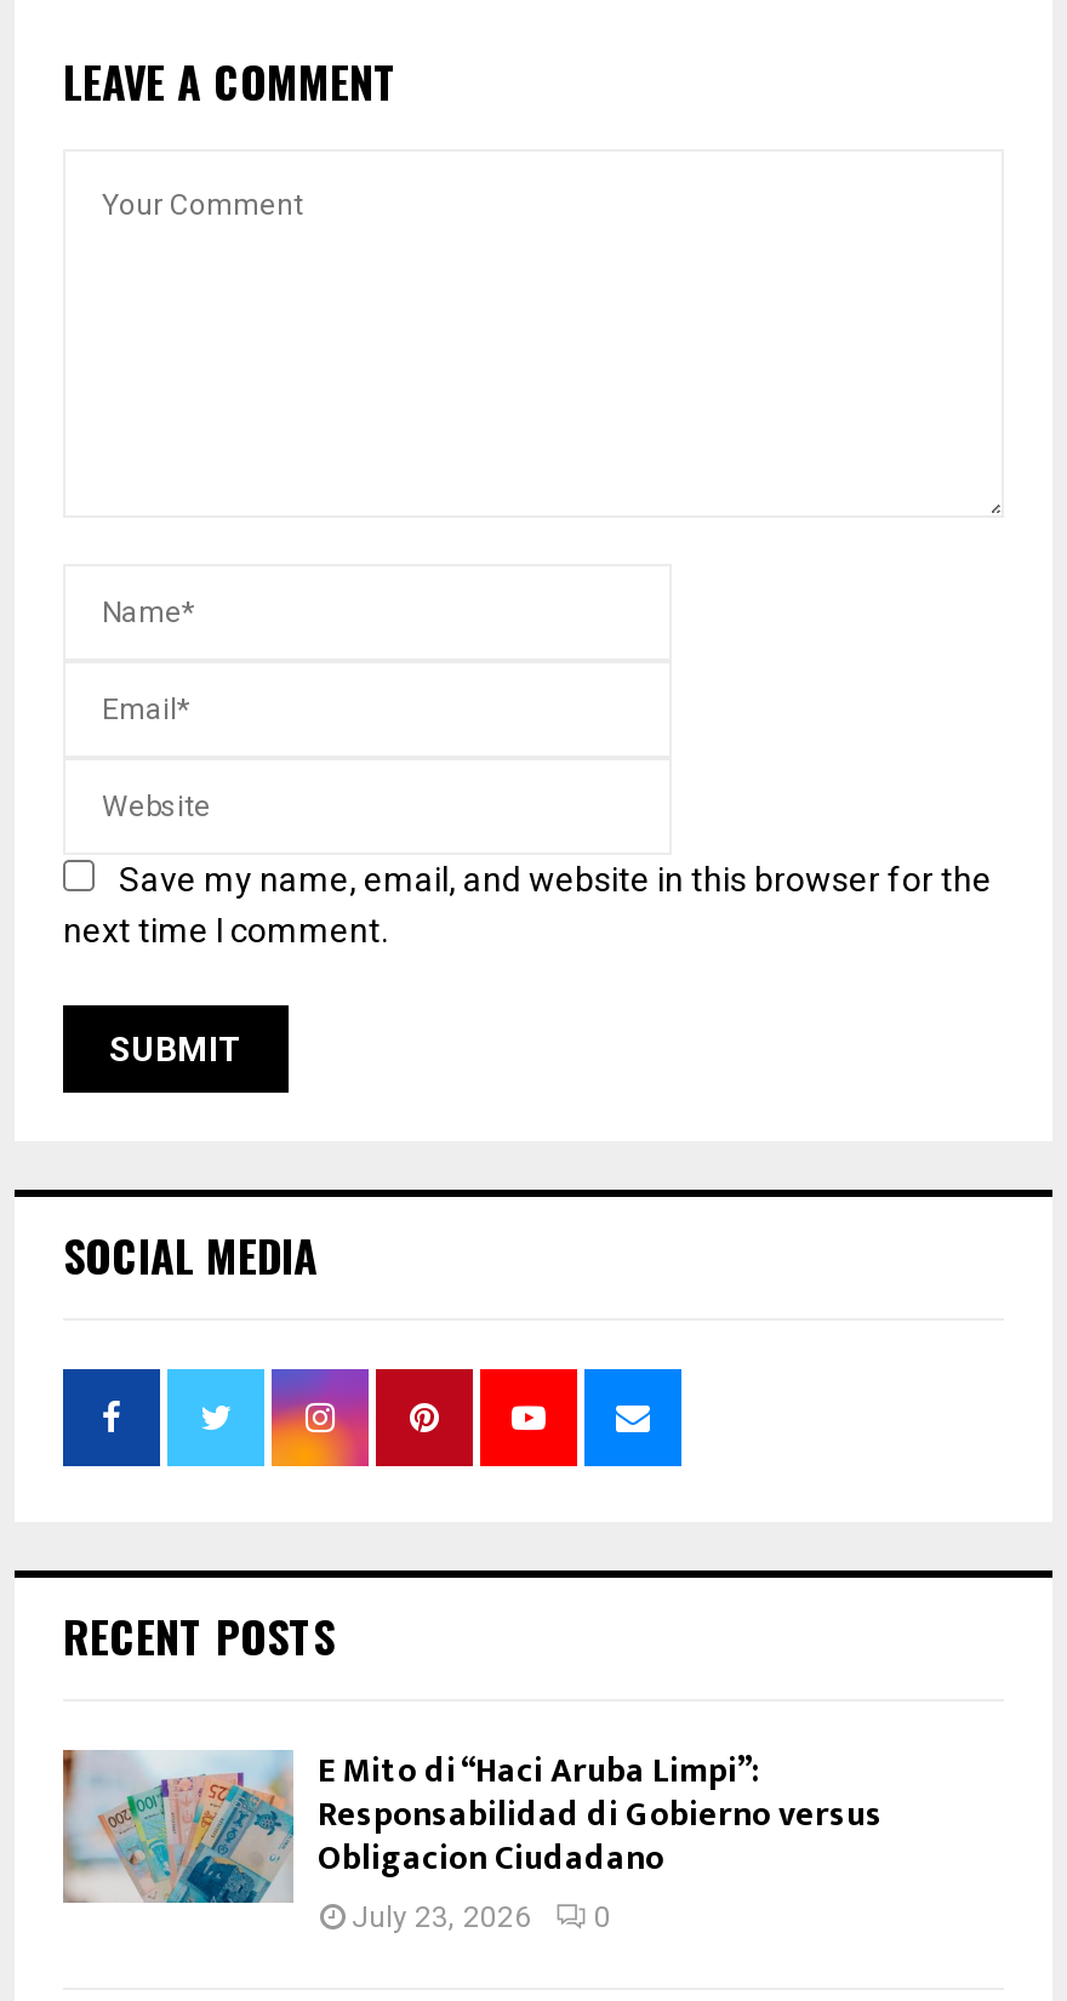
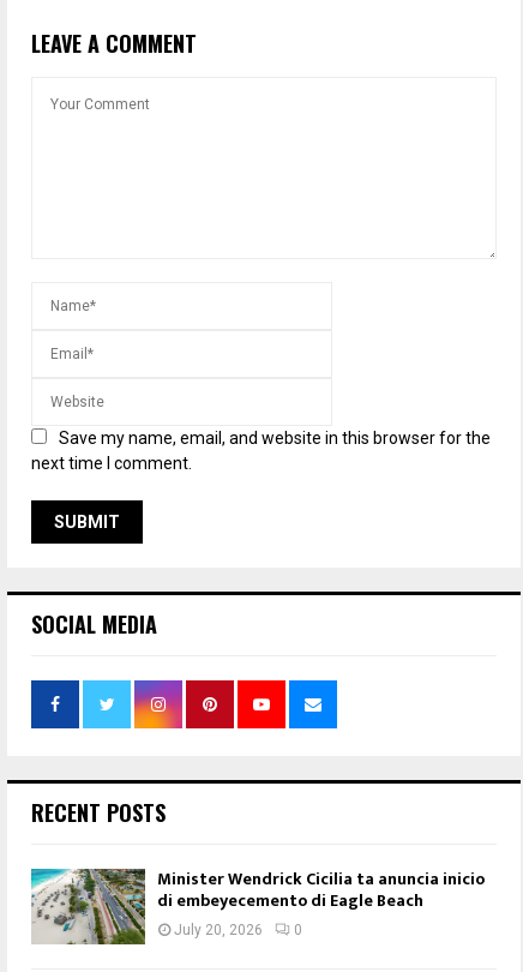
- [image]
- E Mito di “Haci Aruba Limpi”:
- Responsabilidad di Gobierno versus
- Obligacion Ciudadano
- July 23, 2026
+ [image]
+ Minister Wendrick Cicilia ta anuncia inicio
+ di embeyecemento di Eagle Beach
+ July 20, 2026
